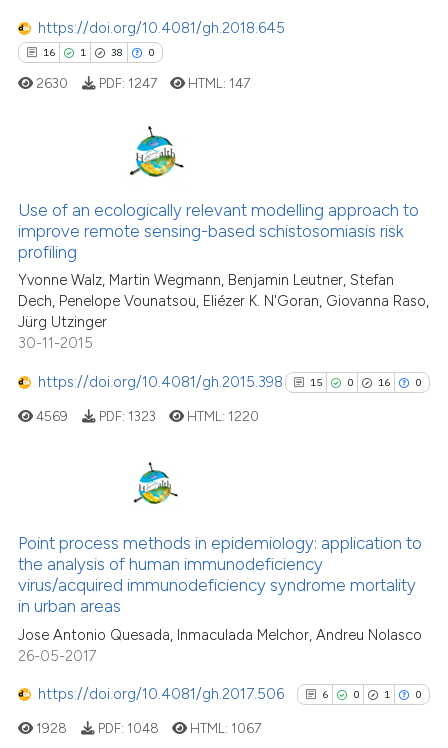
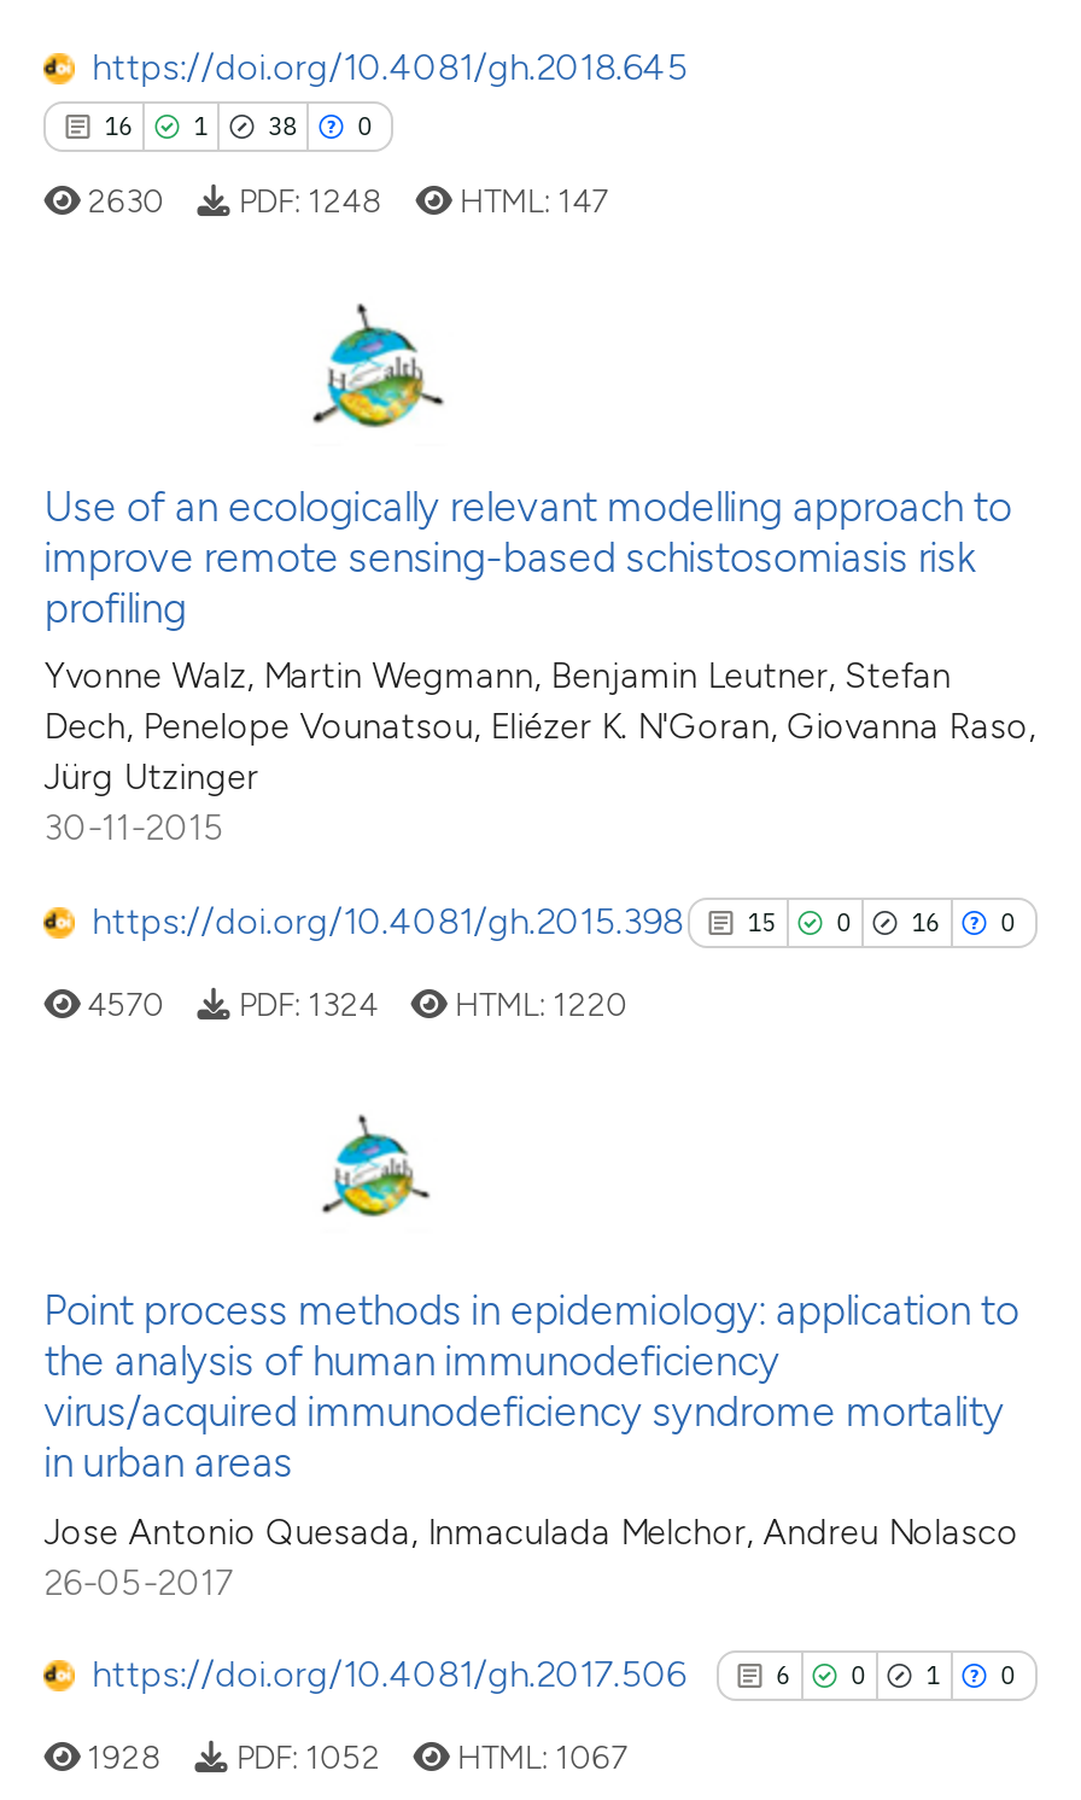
- PDF: 1247
+ PDF: 1248

- 4569
+ 4570

- PDF: 1323
+ PDF: 1324

- PDF: 1048
+ PDF: 1052
